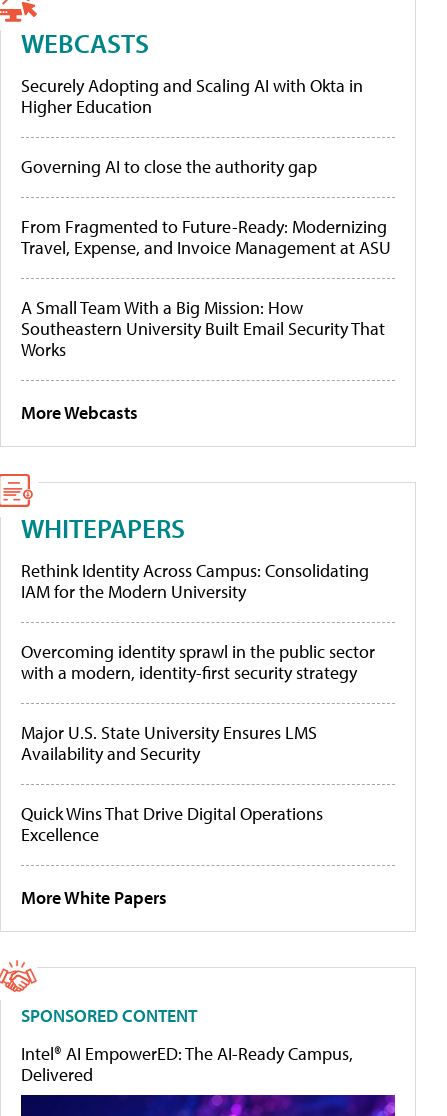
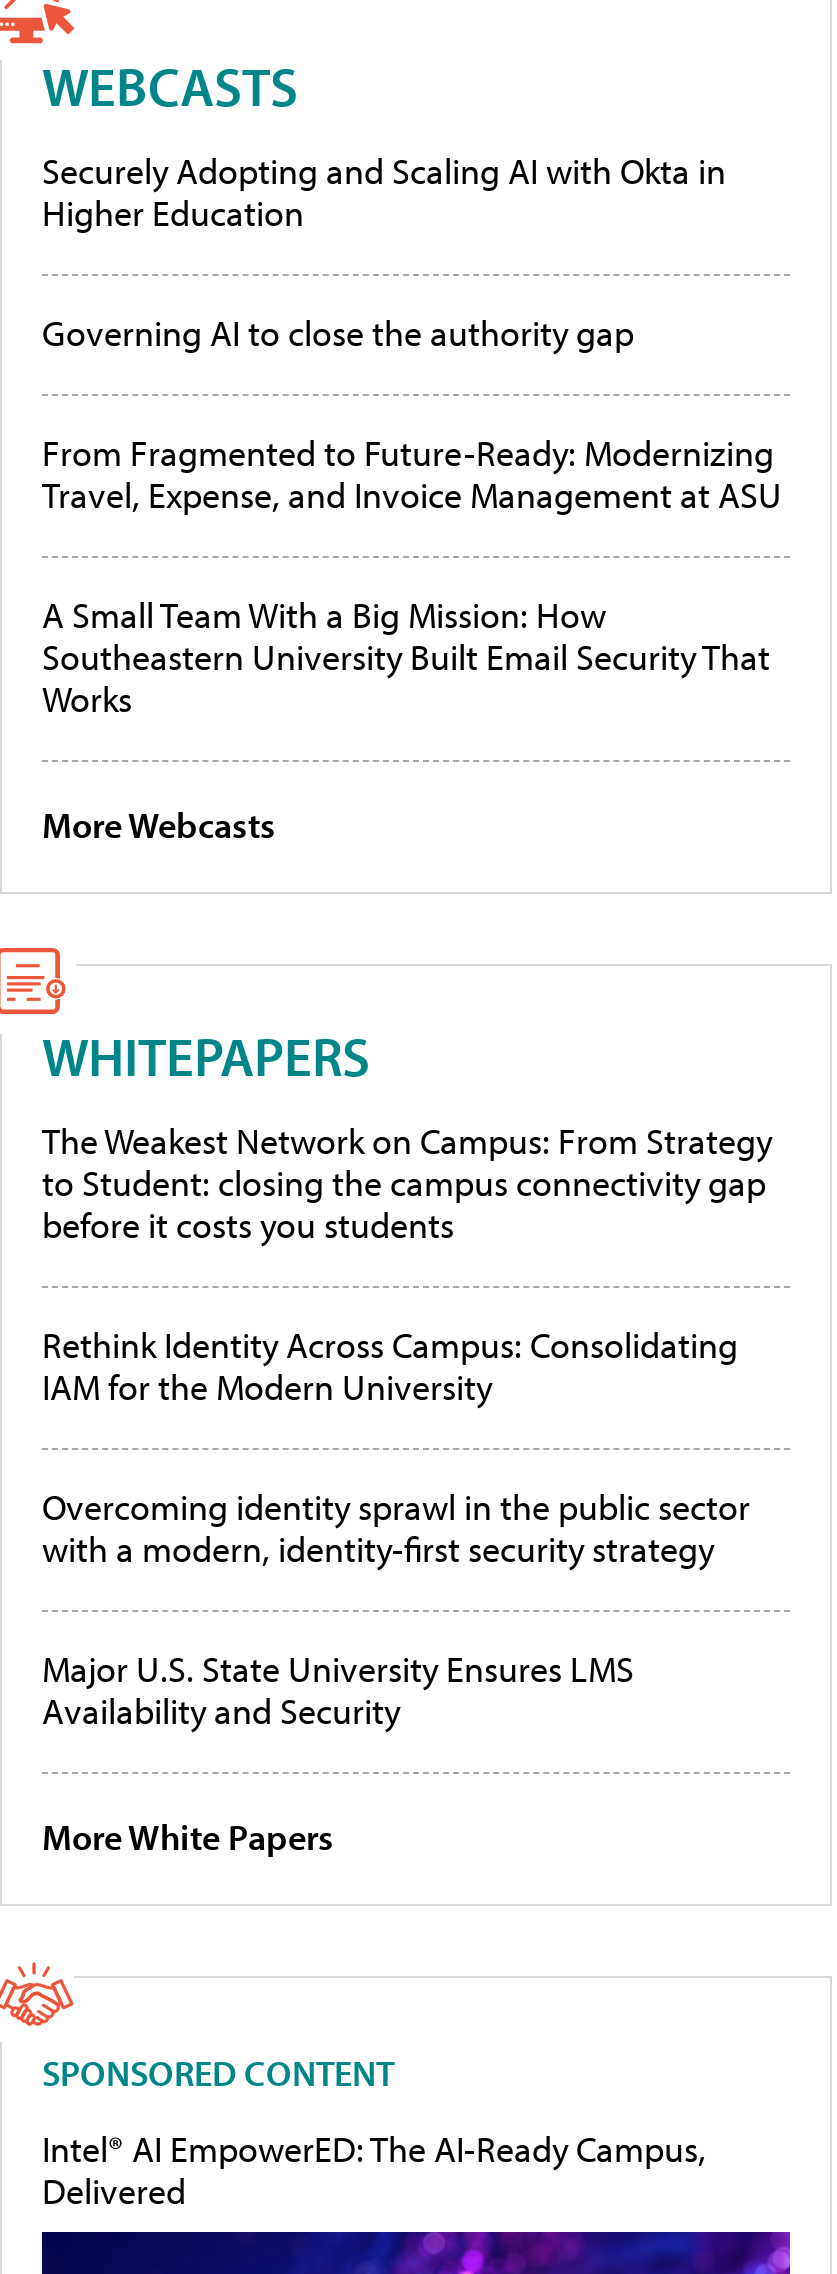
+ The Weakest Network on Campus: From Strategy
+ to Student: closing the campus connectivity gap
+ before it costs you students

moved down: Rethink Identity Across Campus: Consolidating | IAM for the Modern University | Overcoming identity sprawl in the public sector | with a modern, identity-first security strategy | Major U.S. State University Ensures LMS | Availability and Security

- Quick Wins That Drive Digital Operations
- Excellence
